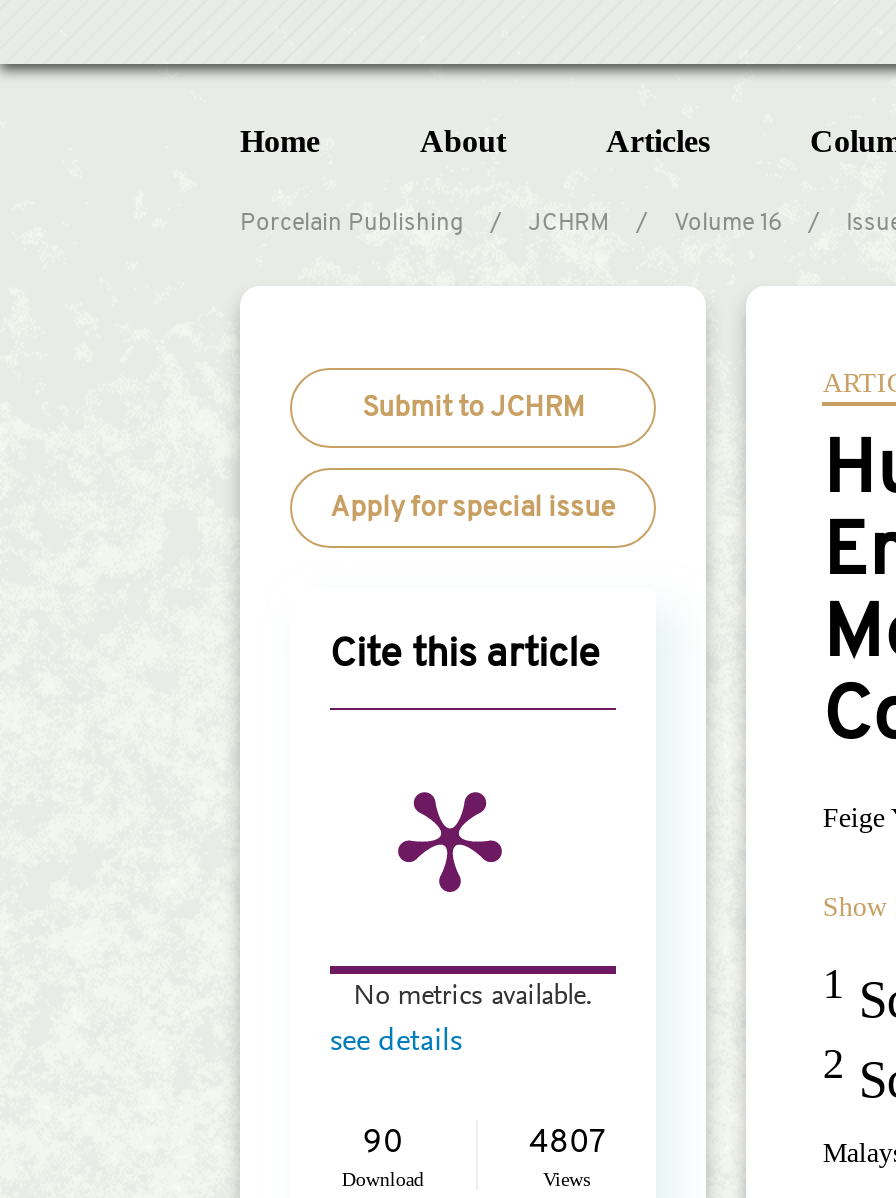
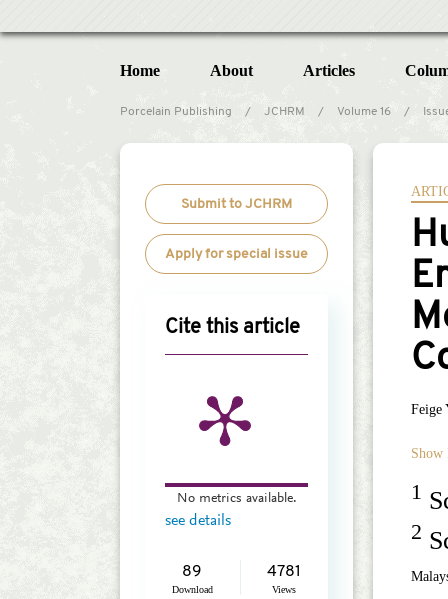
- 90
+ 89

- 4807
+ 4781
